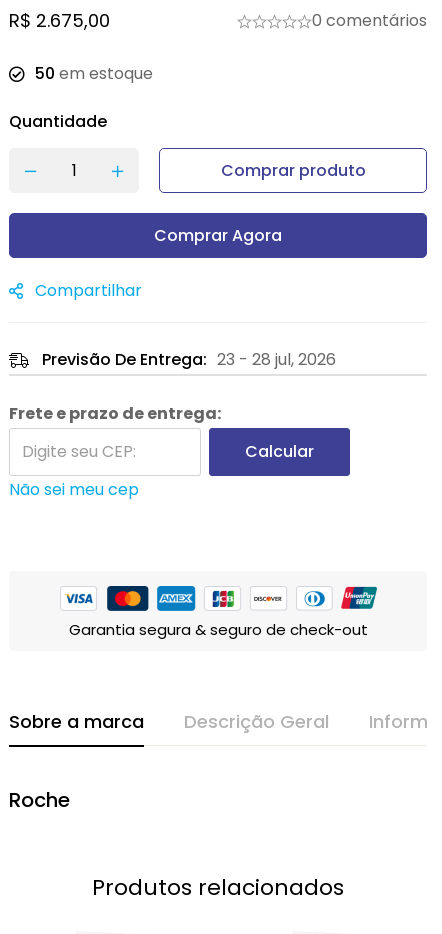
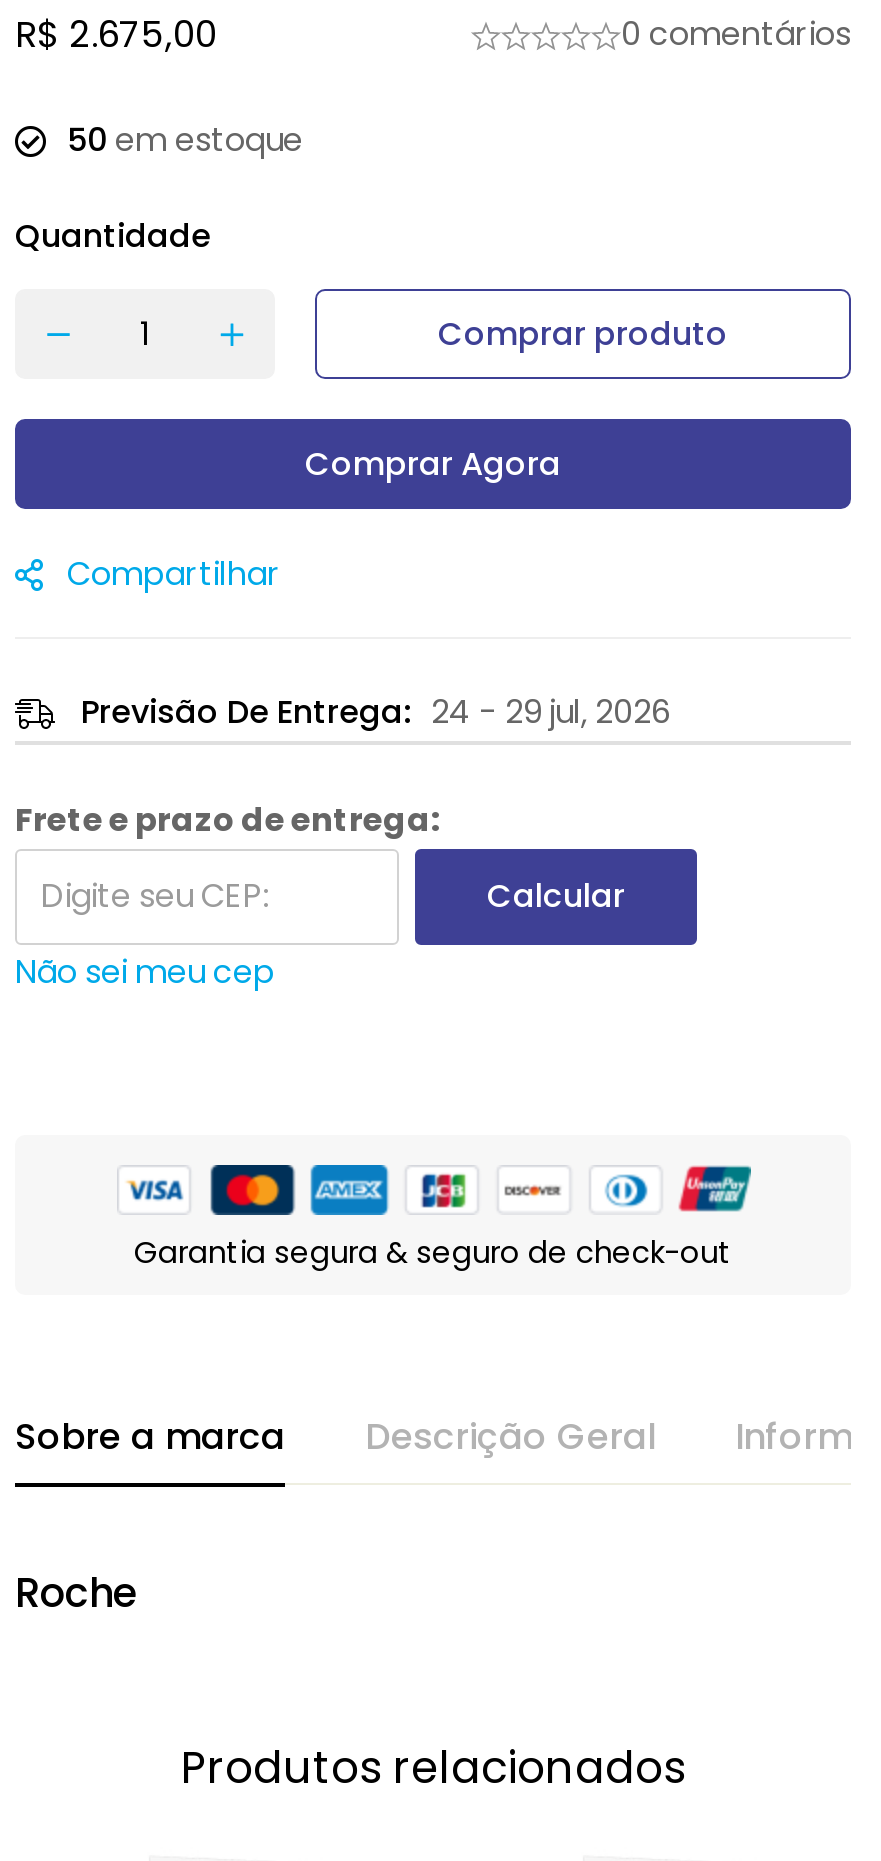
- Previsão De Entrega: 23 - 28 jul, 2026
+ Previsão De Entrega: 24 - 29 jul, 2026
